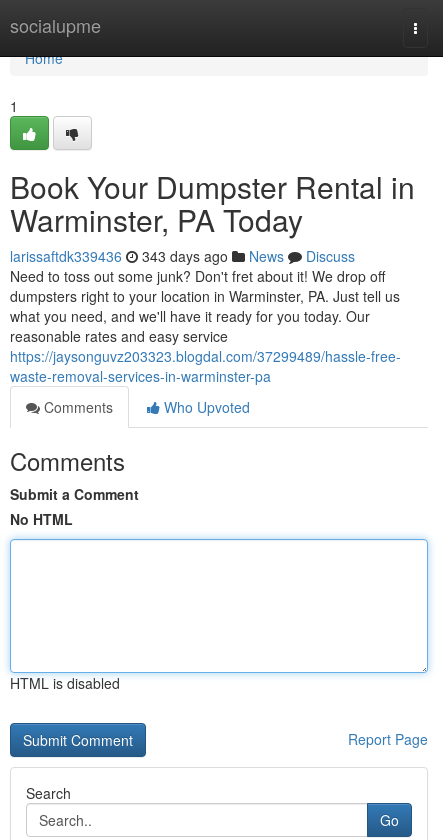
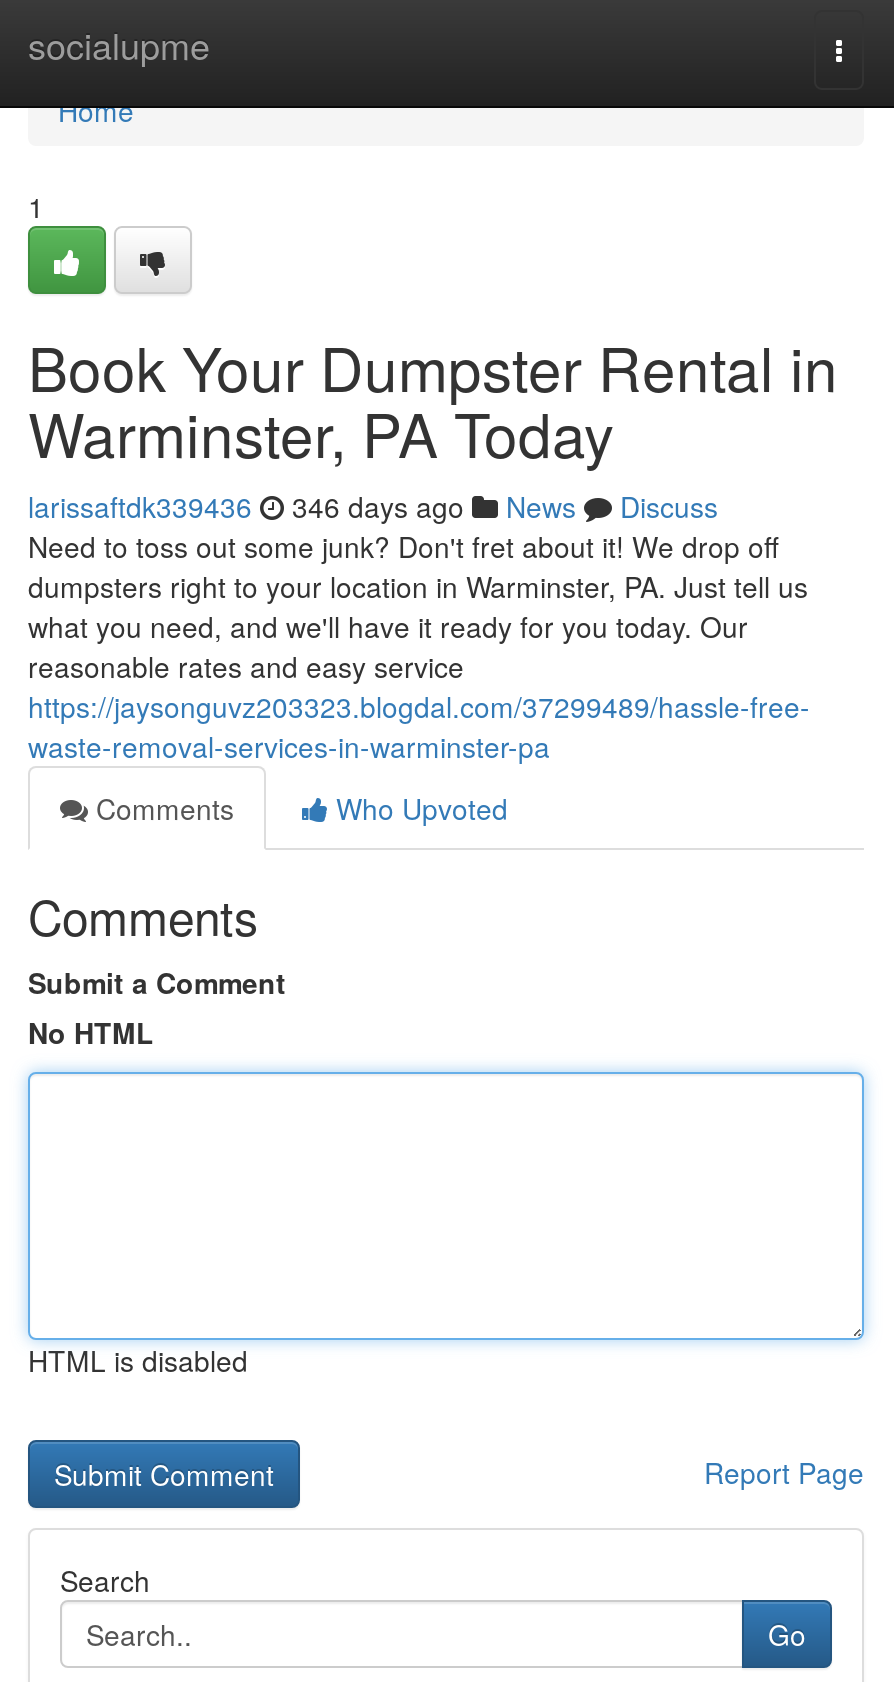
- larissaftdk339436 343 days ago News Discuss
+ larissaftdk339436 346 days ago News Discuss
